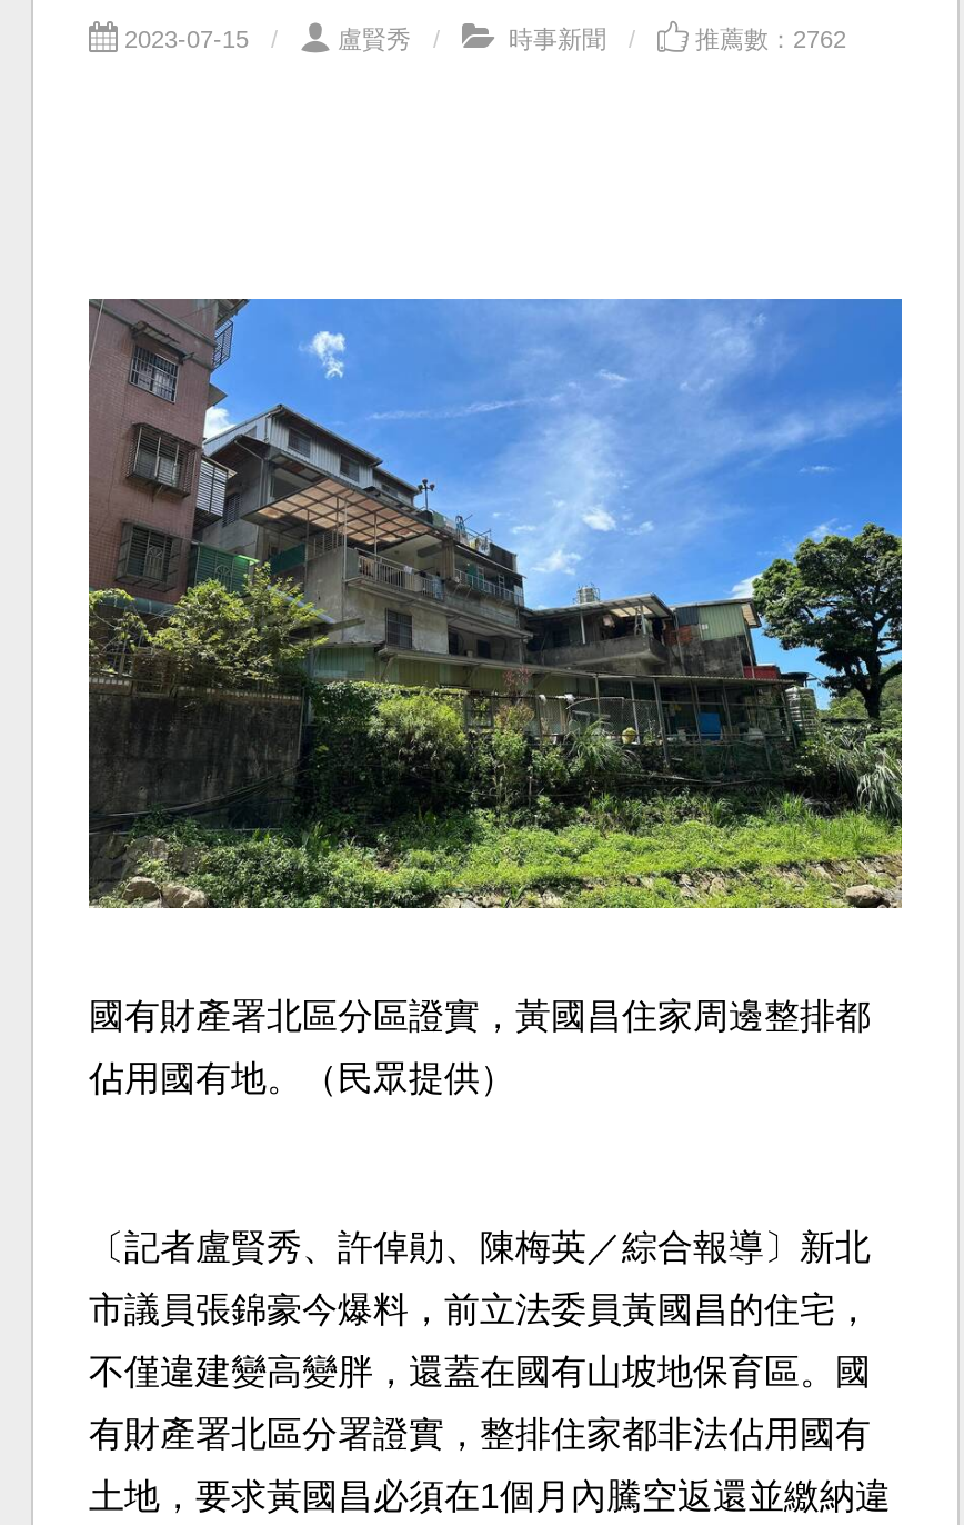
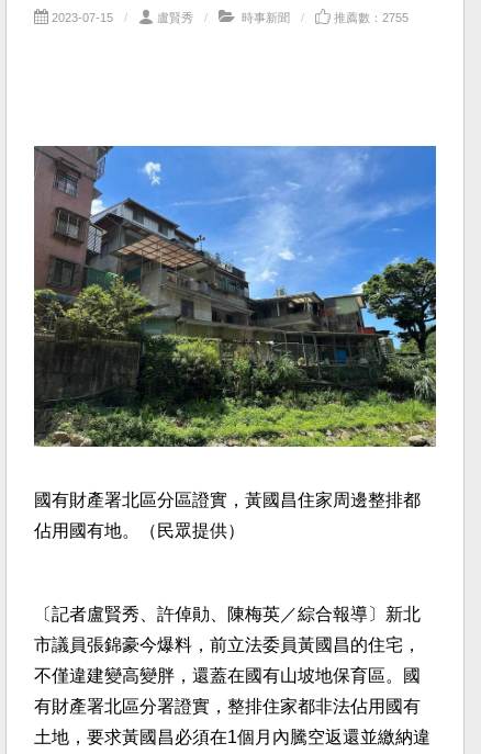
- 推薦數：2762
+ 推薦數：2755
